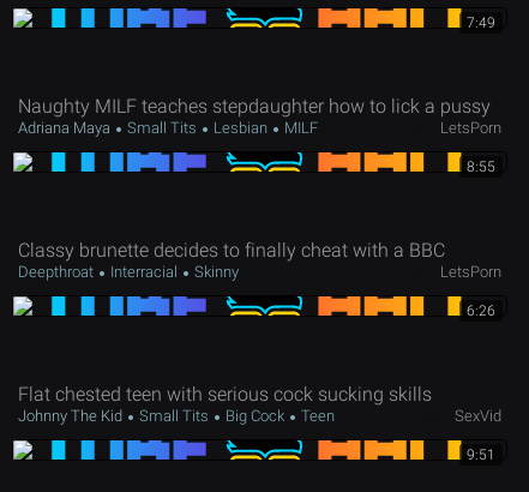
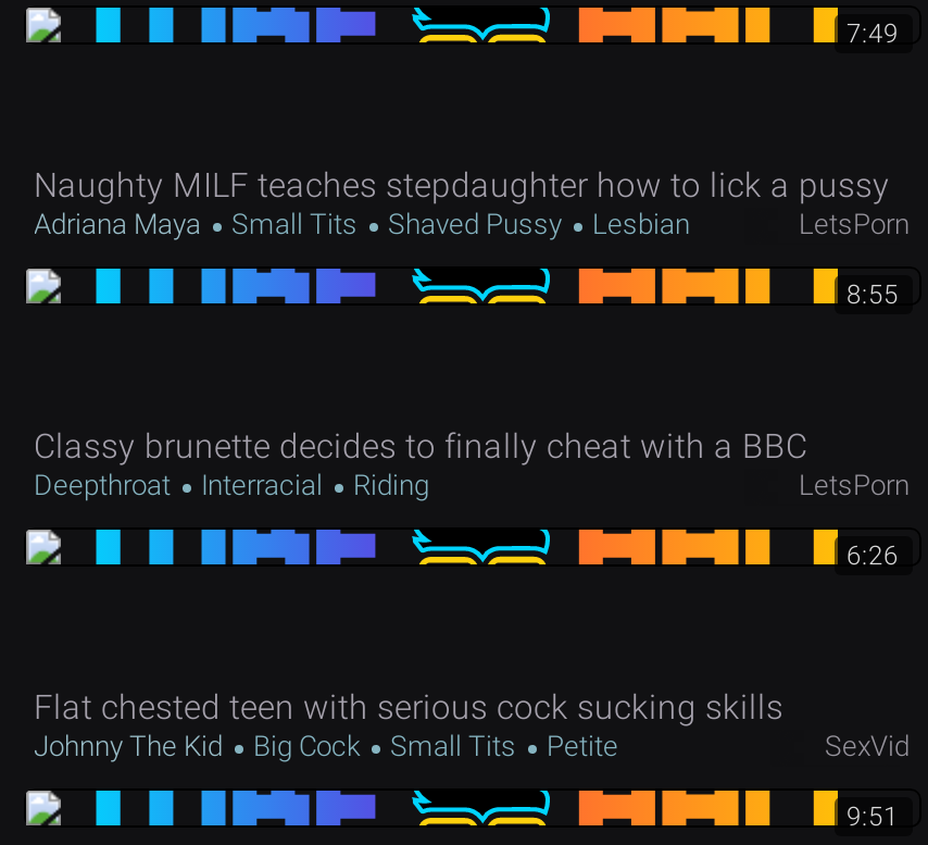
- Adriana Maya Small Tits Lesbian MILF
+ Adriana Maya Small Tits Shaved Pussy Lesbian

- Deepthroat Interracial Skinny
+ Deepthroat Interracial Riding

- Johnny The Kid Small Tits Big Cock Teen
+ Johnny The Kid Big Cock Small Tits Petite
